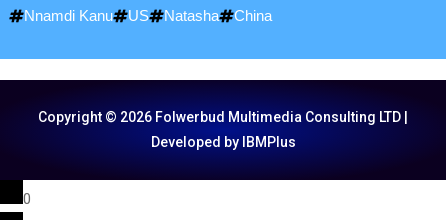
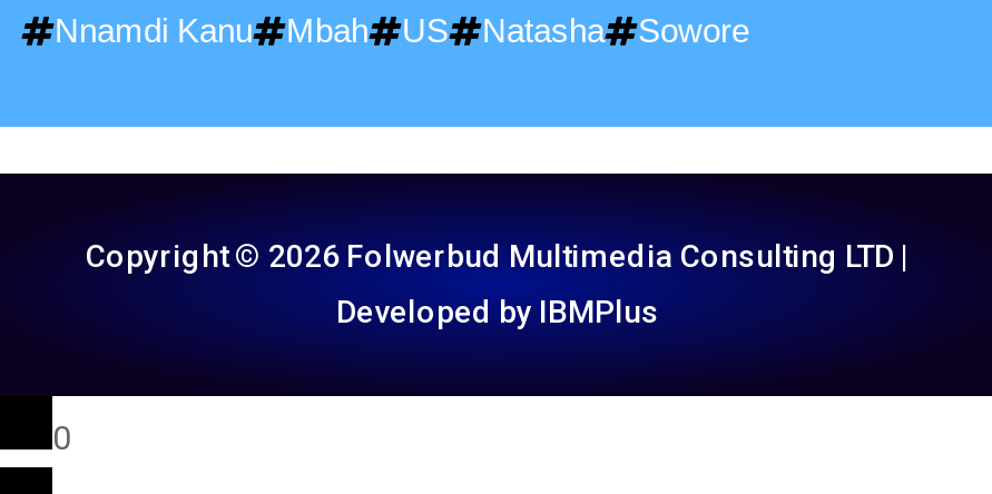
- China
+ Sowore

+ Mbah
